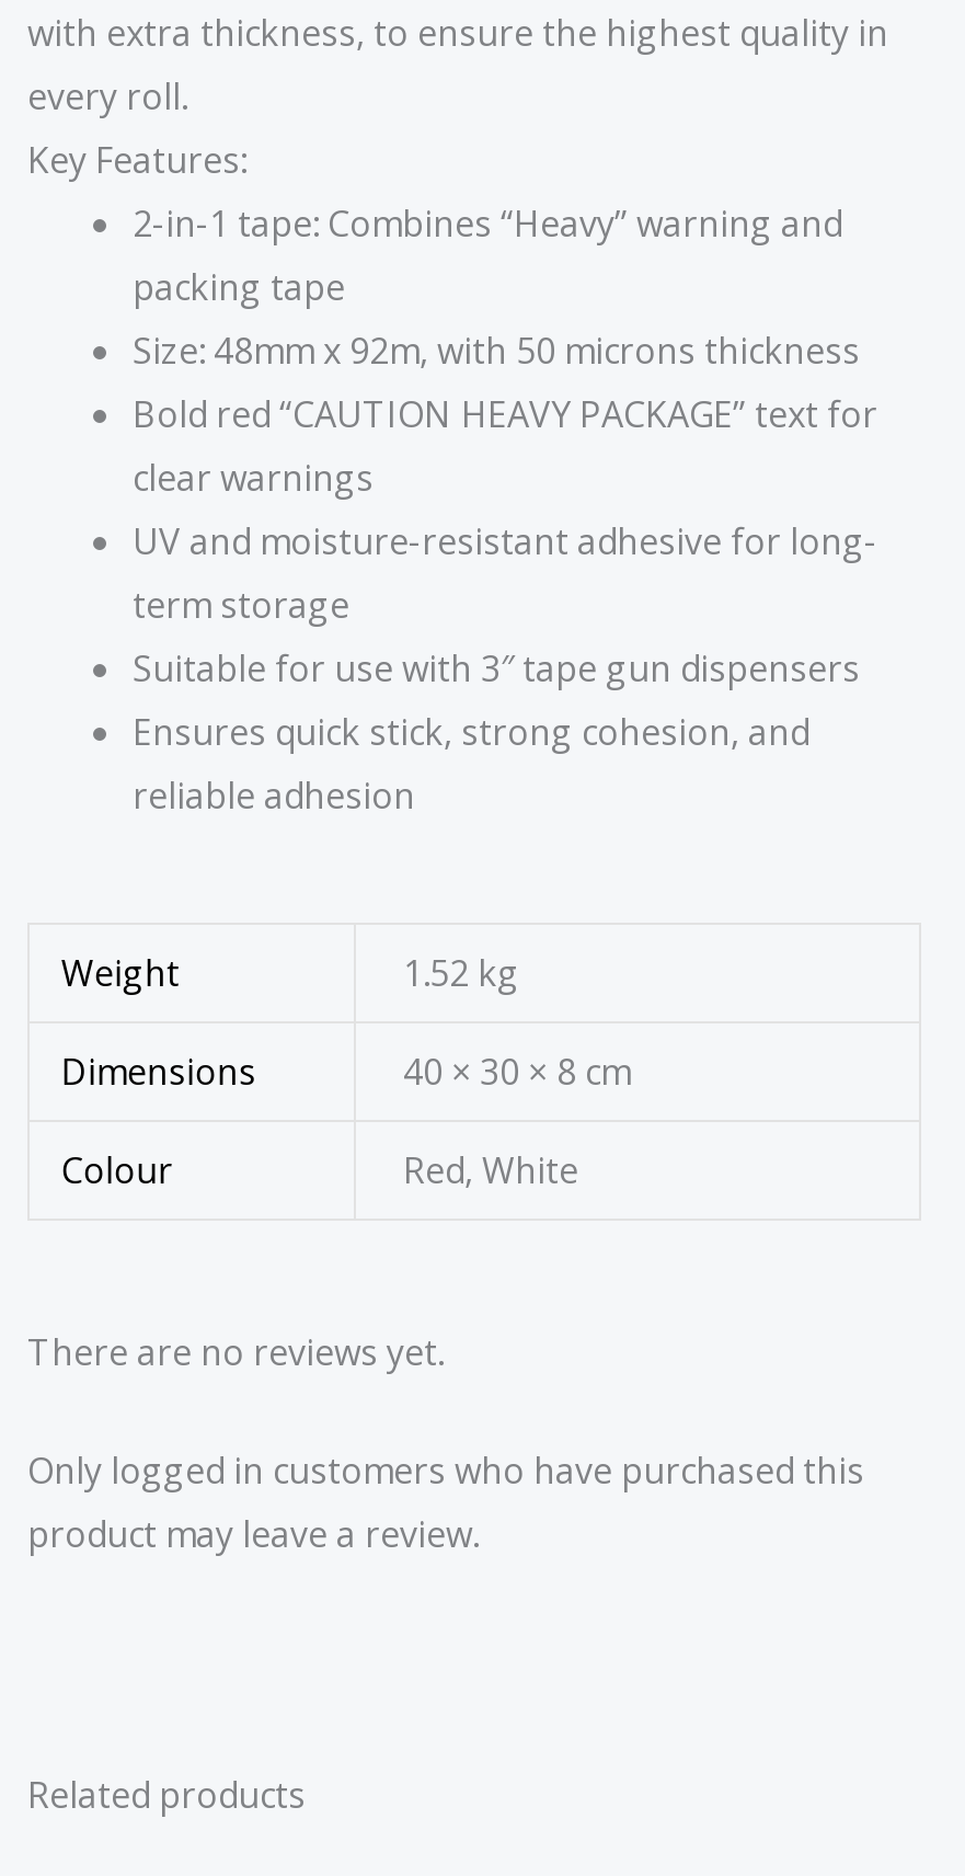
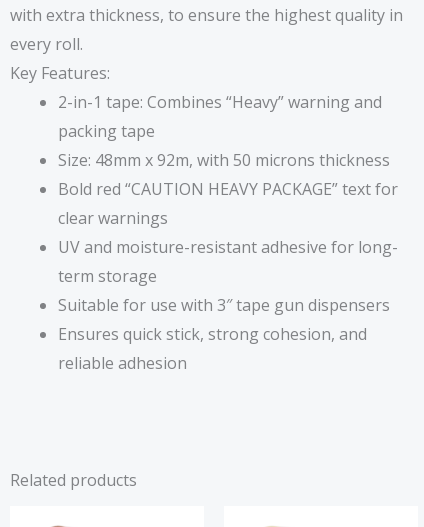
- Weight
- 1.52 kg
- Dimensions
- 40 × 30 × 8 cm
- Colour
- Red, White

- There are no reviews yet.
- Only logged in customers who have purchased this
- product may leave a review.
